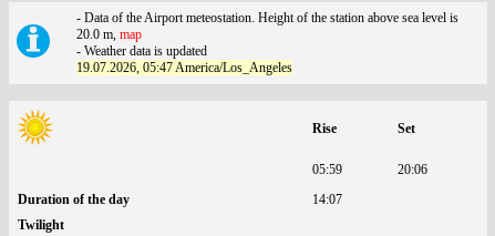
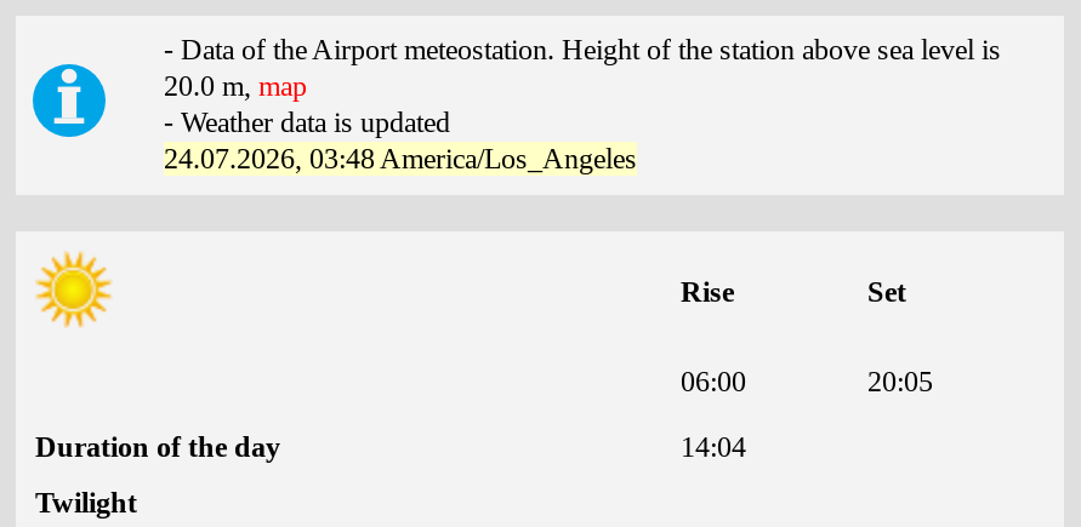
- 19.07.2026, 05:47 America/Los_Angeles
+ 24.07.2026, 03:48 America/Los_Angeles

- 05:59
+ 06:00

- 20:06
+ 20:05

- 14:07
+ 14:04
